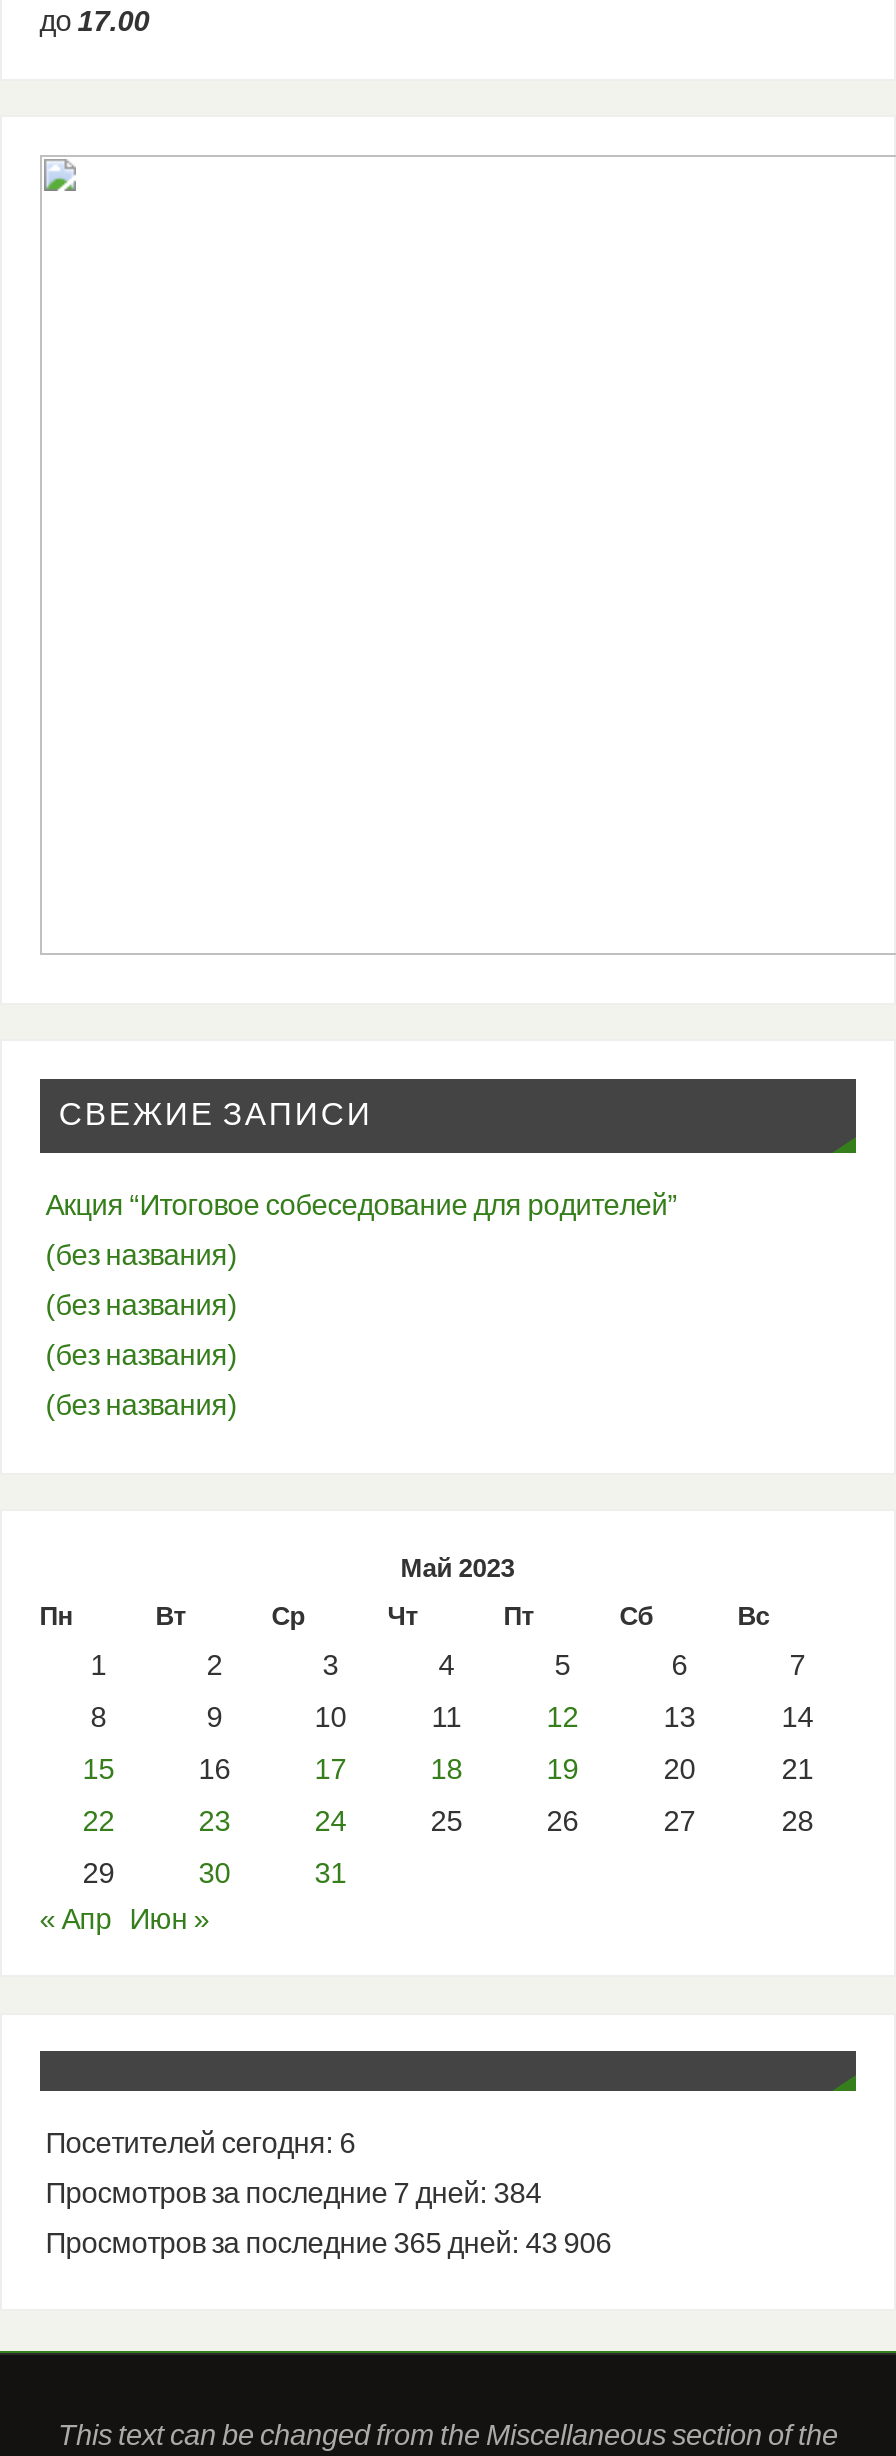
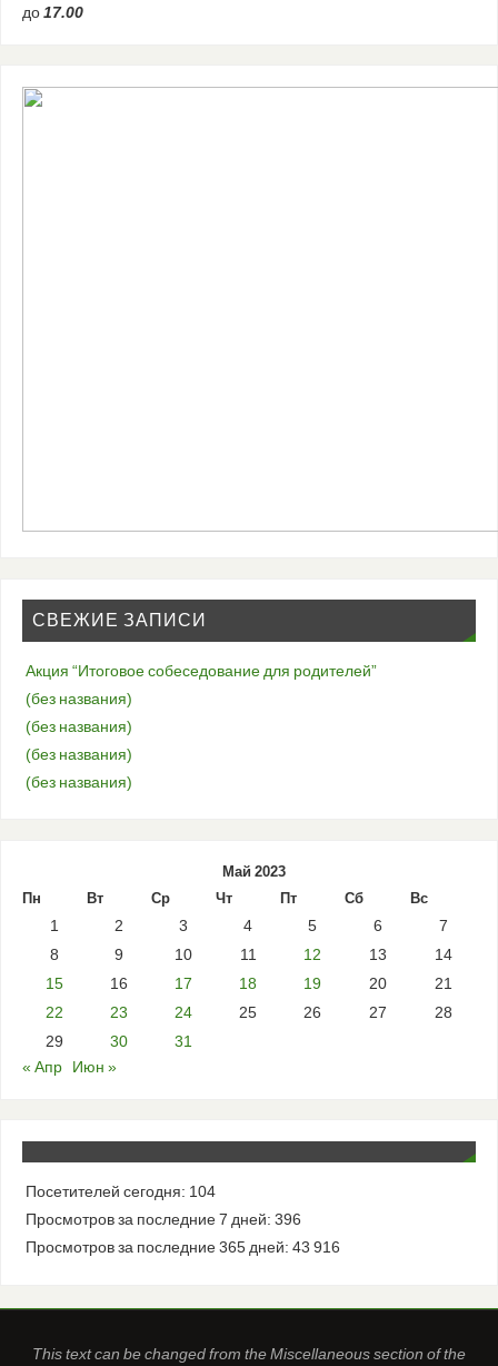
- Посетителей сегодня: 6
+ Посетителей сегодня: 104

- Просмотров за последние 7 дней: 384
+ Просмотров за последние 7 дней: 396

- Просмотров за последние 365 дней: 43 906
+ Просмотров за последние 365 дней: 43 916
